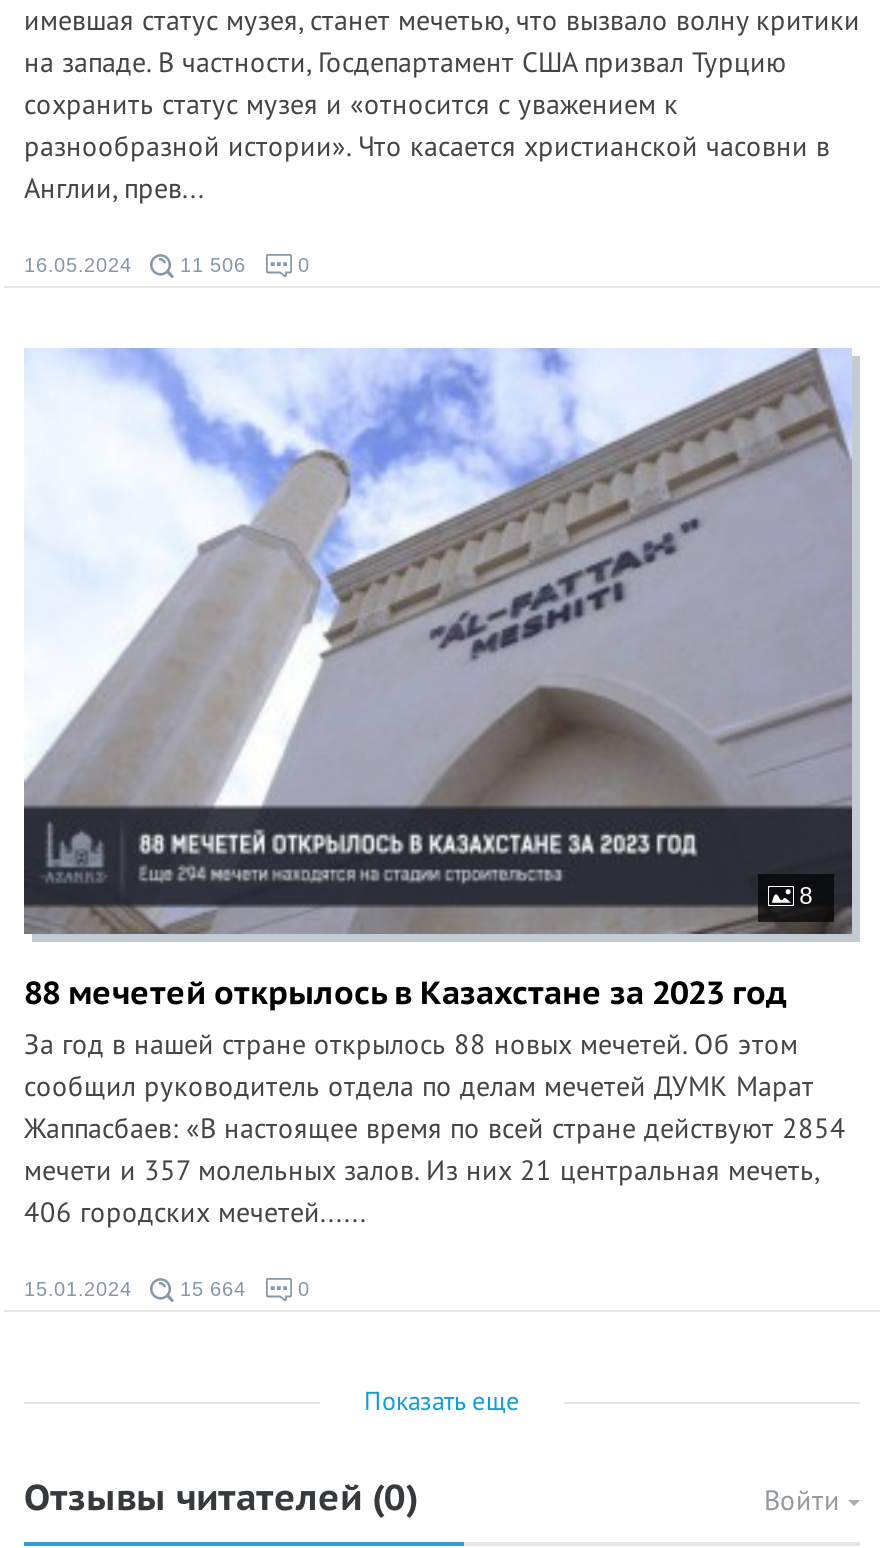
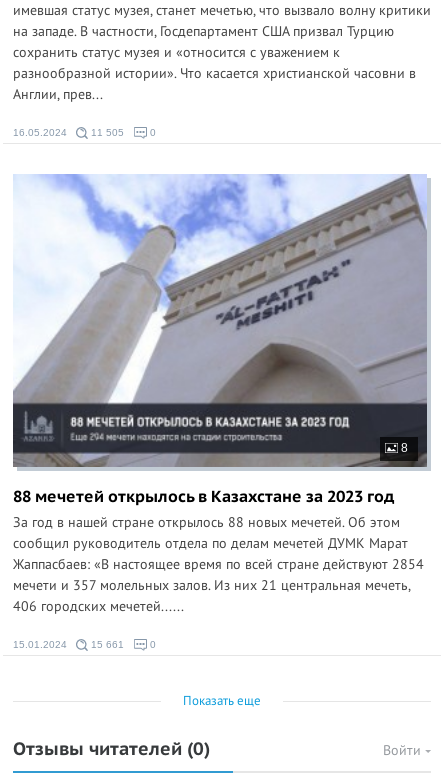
- 16.05.2024 11 506
+ 16.05.2024 11 505

- 15.01.2024 15 664
+ 15.01.2024 15 661
